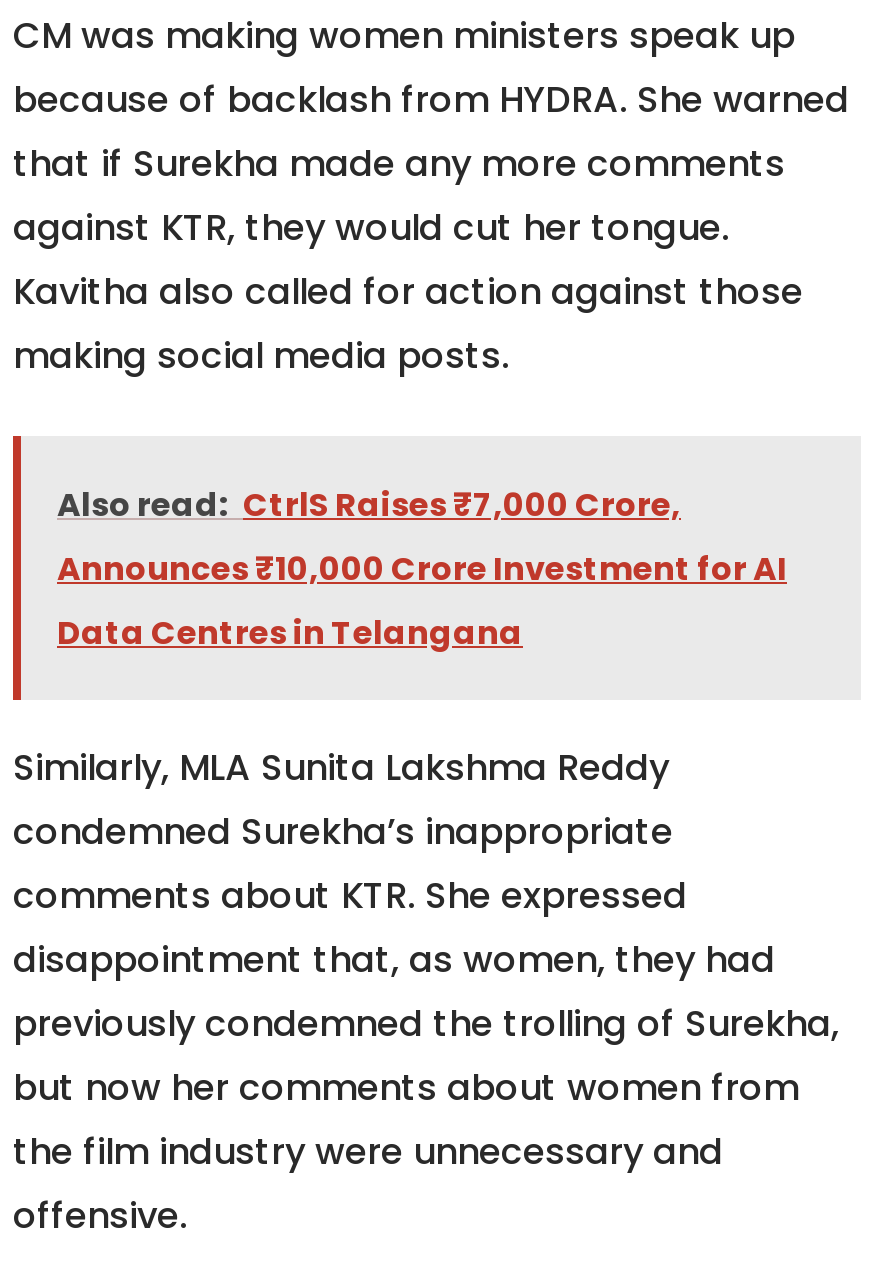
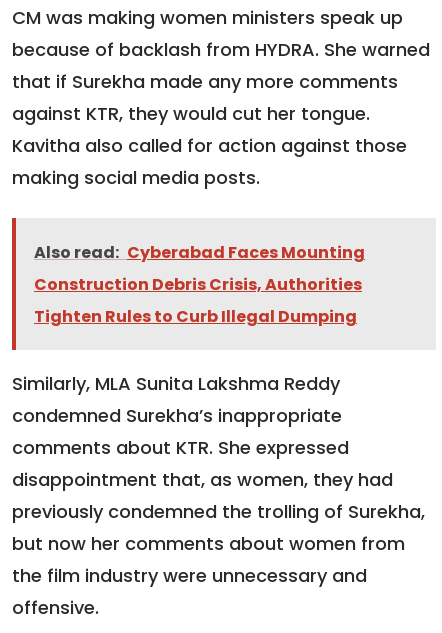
- Also read: CtrlS Raises ₹7,000 Crore,
- Announces ₹10,000 Crore Investment for AI
- Data Centres in Telangana
+ Also read: Cyberabad Faces Mounting
+ Construction Debris Crisis, Authorities
+ Tighten Rules to Curb Illegal Dumping
